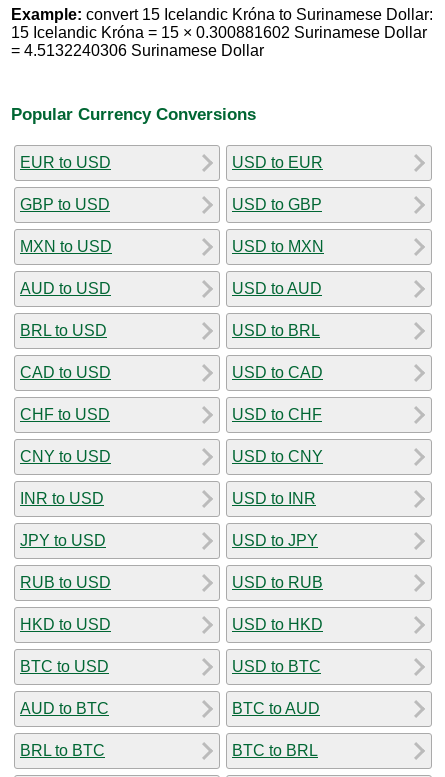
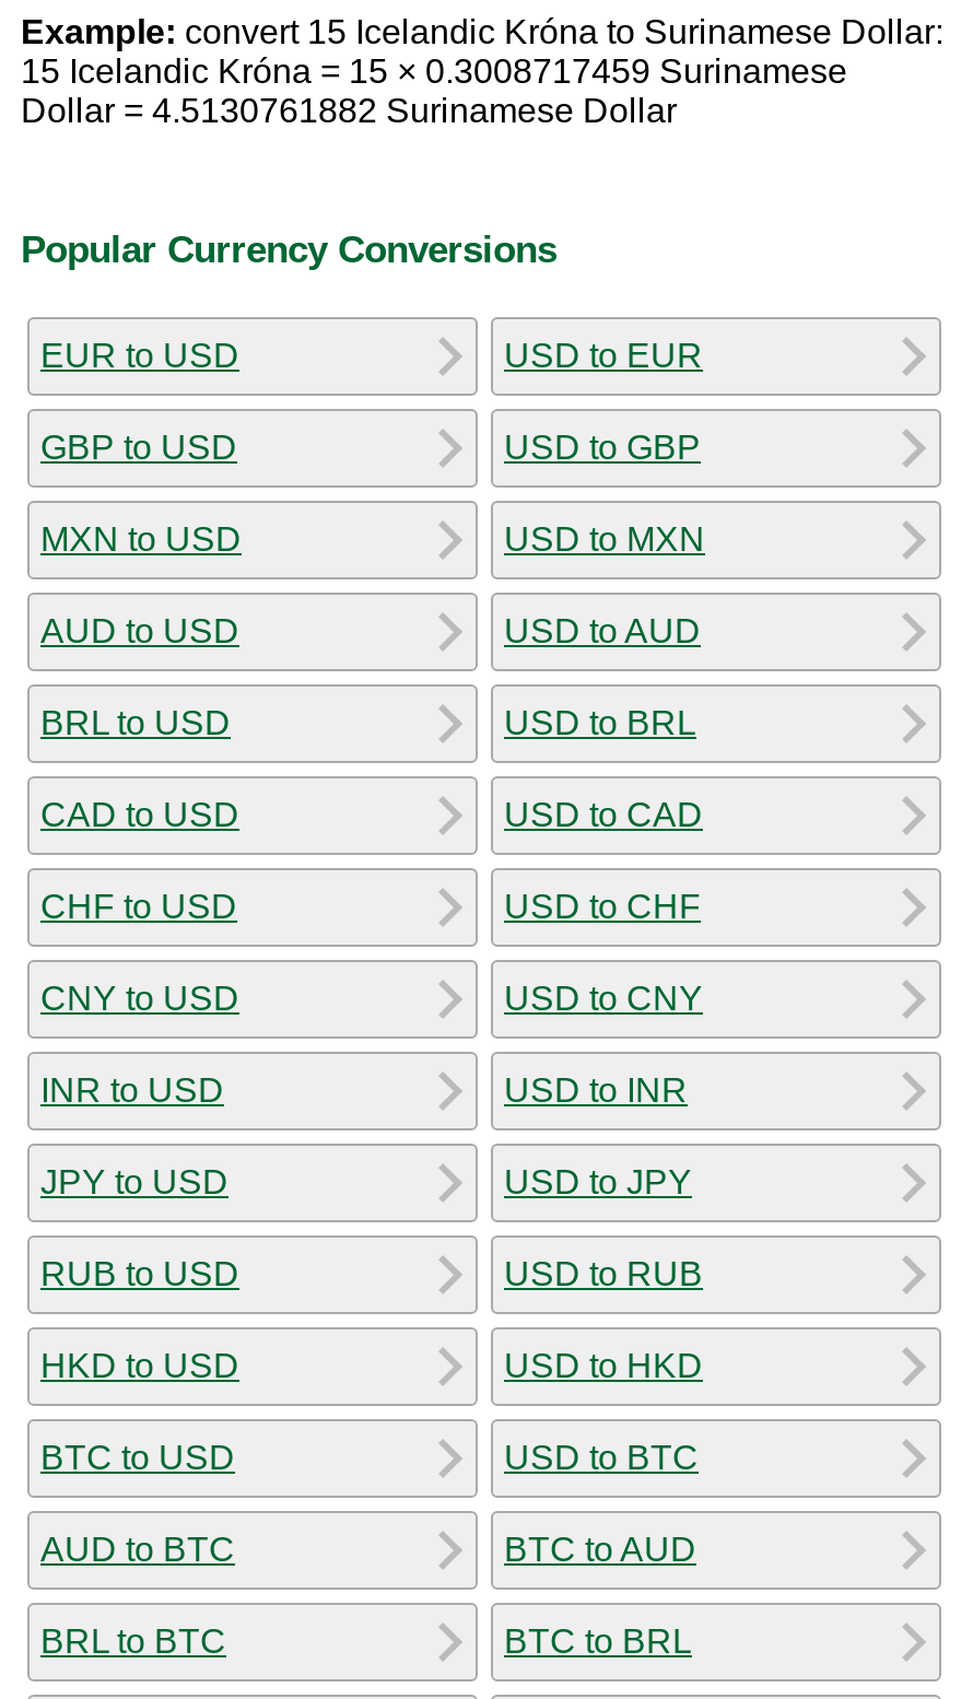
- 15 Icelandic Króna = 15 × 0.300881602 Surinamese Dollar
- = 4.5132240306 Surinamese Dollar
+ 15 Icelandic Króna = 15 × 0.3008717459 Surinamese
+ Dollar = 4.5130761882 Surinamese Dollar
